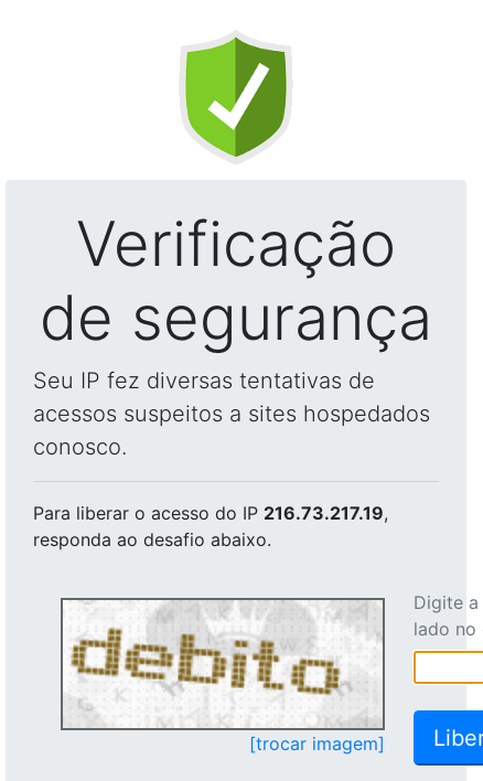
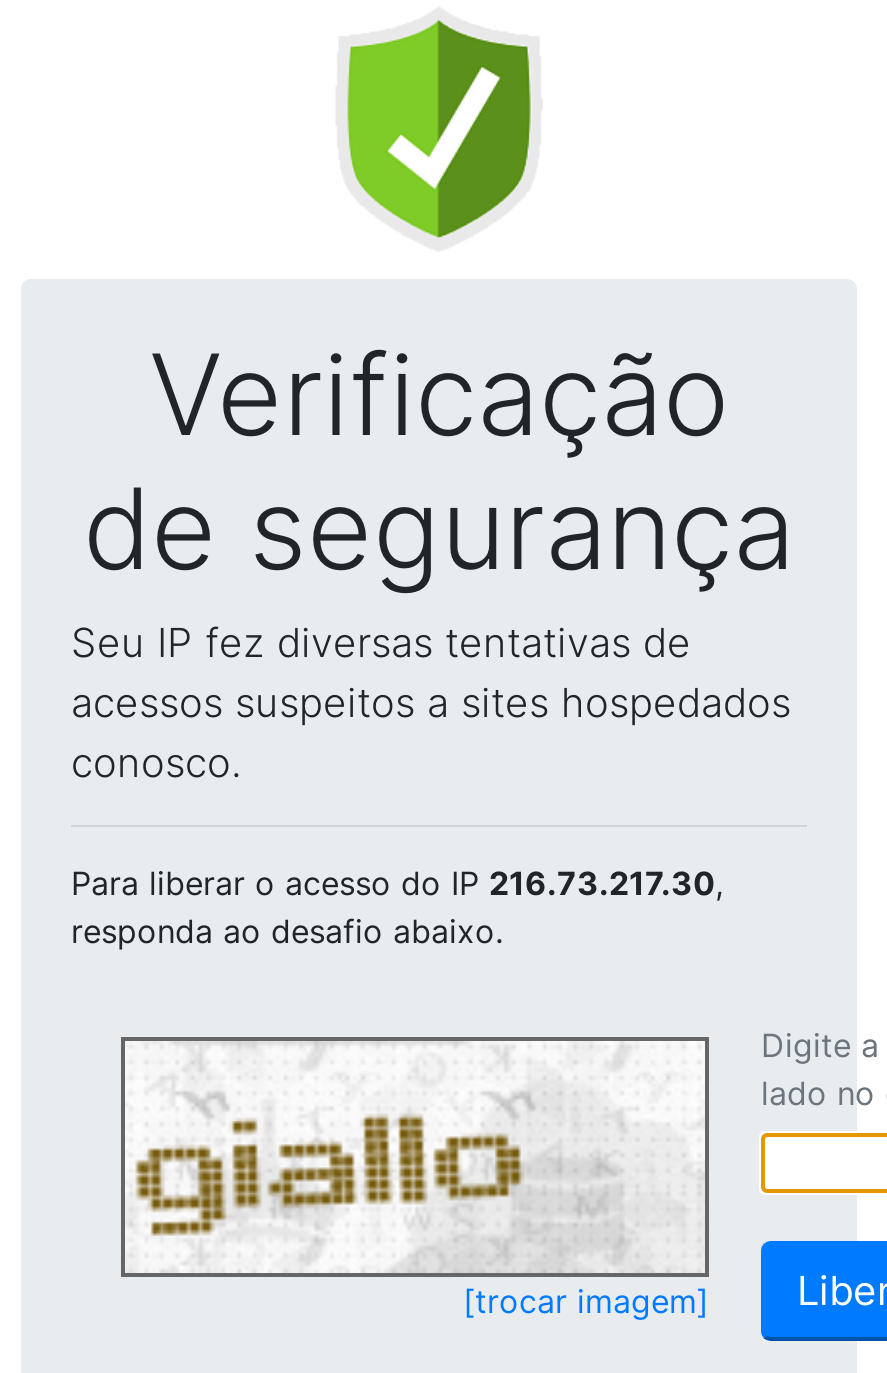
- Para liberar o acesso do IP 216.73.217.19,
+ Para liberar o acesso do IP 216.73.217.30,

- [image]
+ [image]
